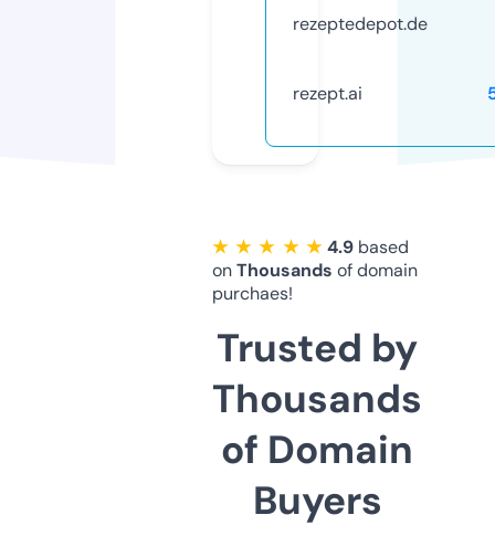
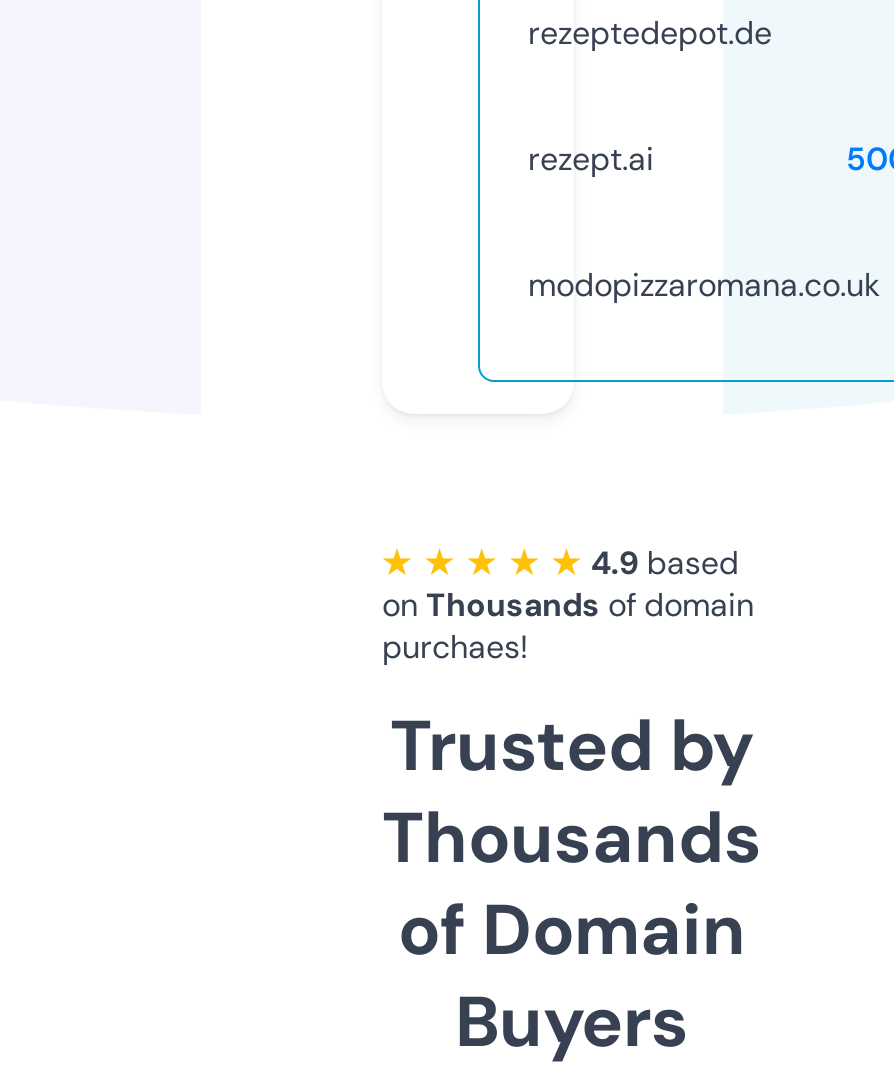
+ modopizzaromana.co.uk
